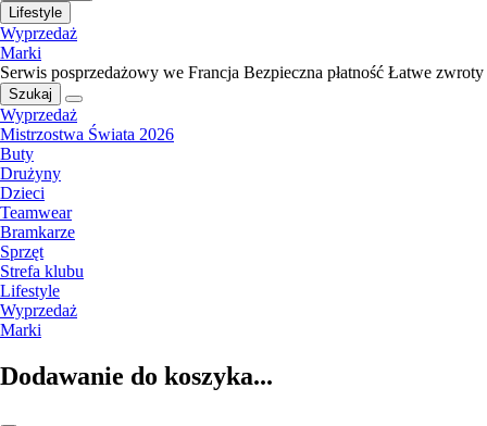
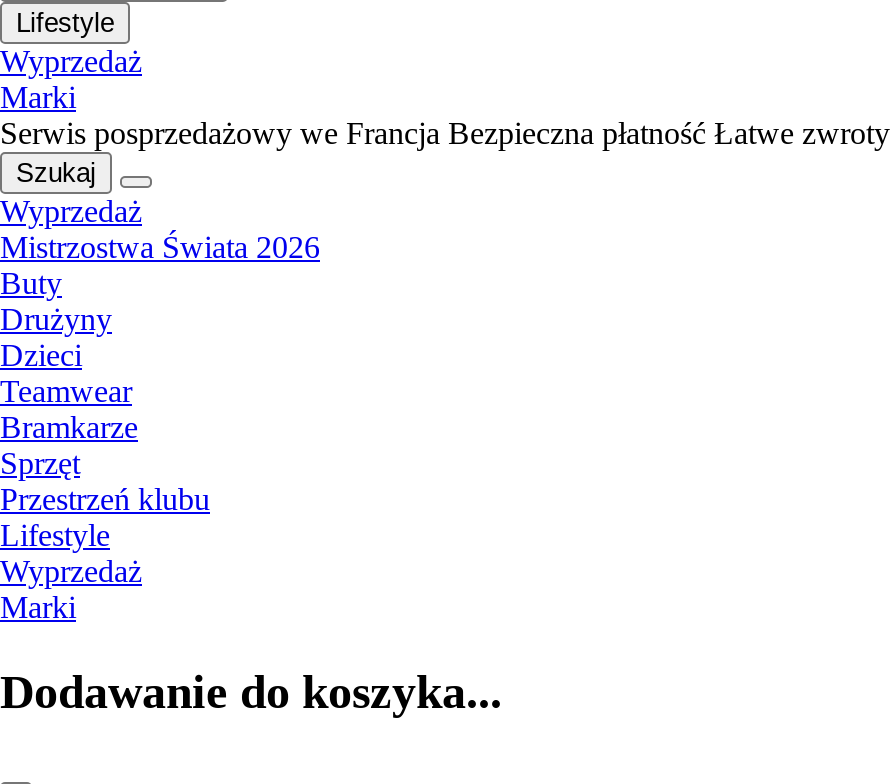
- Strefa klubu
+ Przestrzeń klubu
